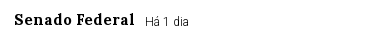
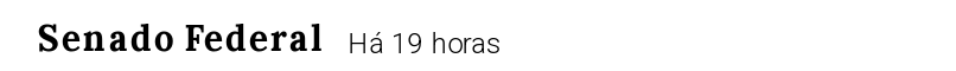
- Senado Federal Há 1 dia
+ Senado Federal Há 19 horas
